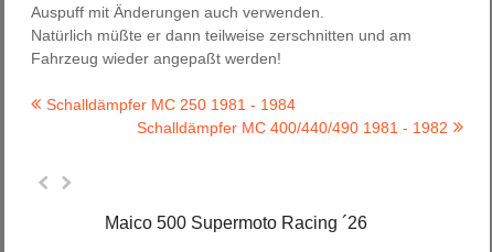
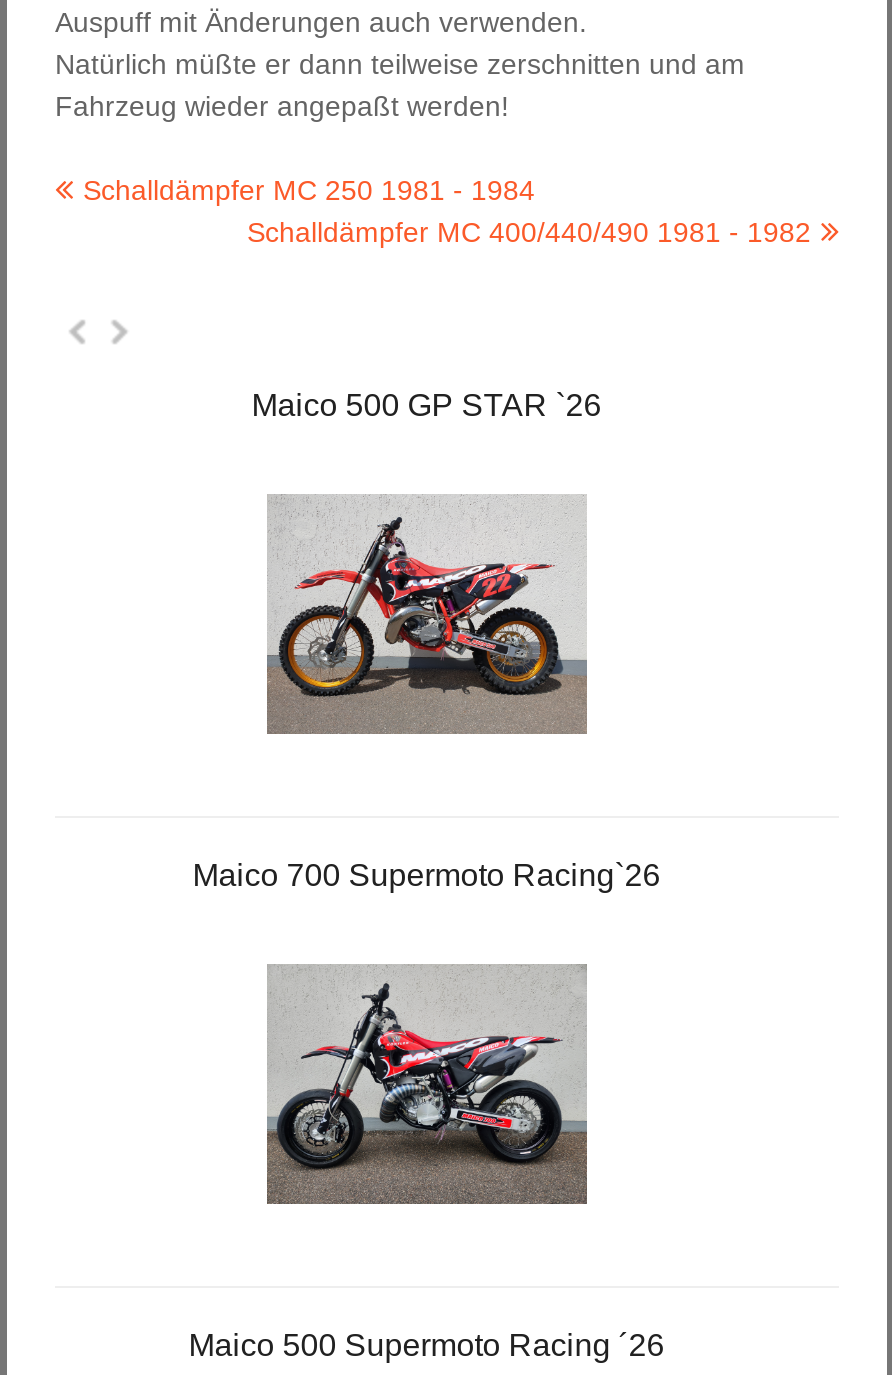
+ Maico 700 Supermoto Racing`26

+ Maico 500 GP STAR `26

+ [image]

+ [image]
